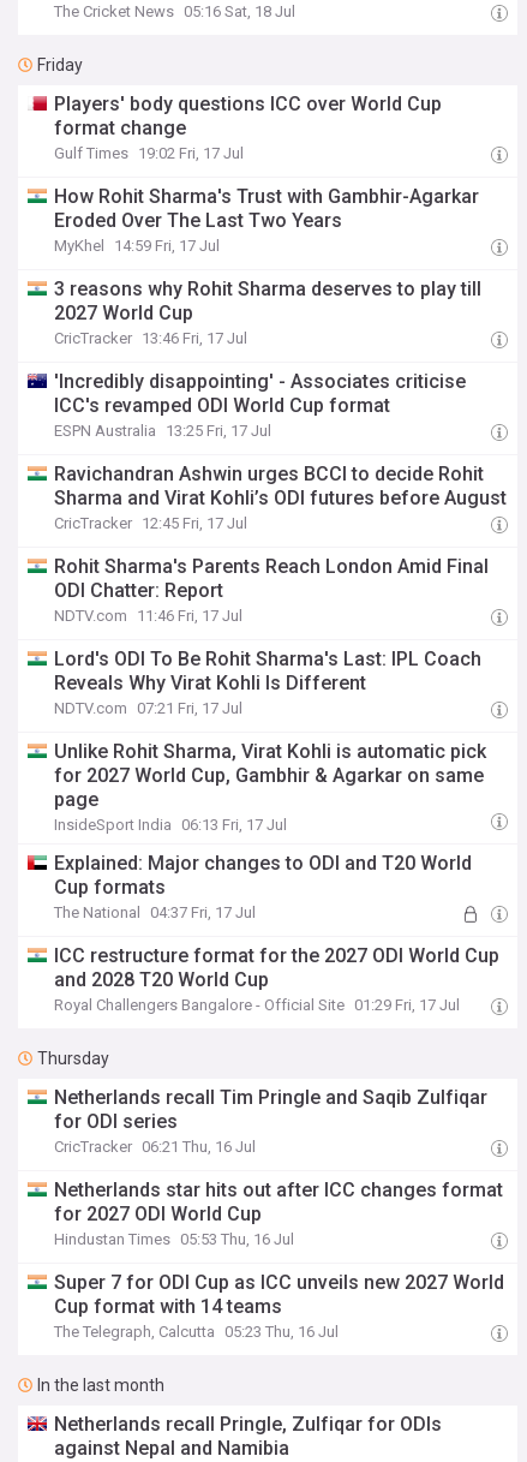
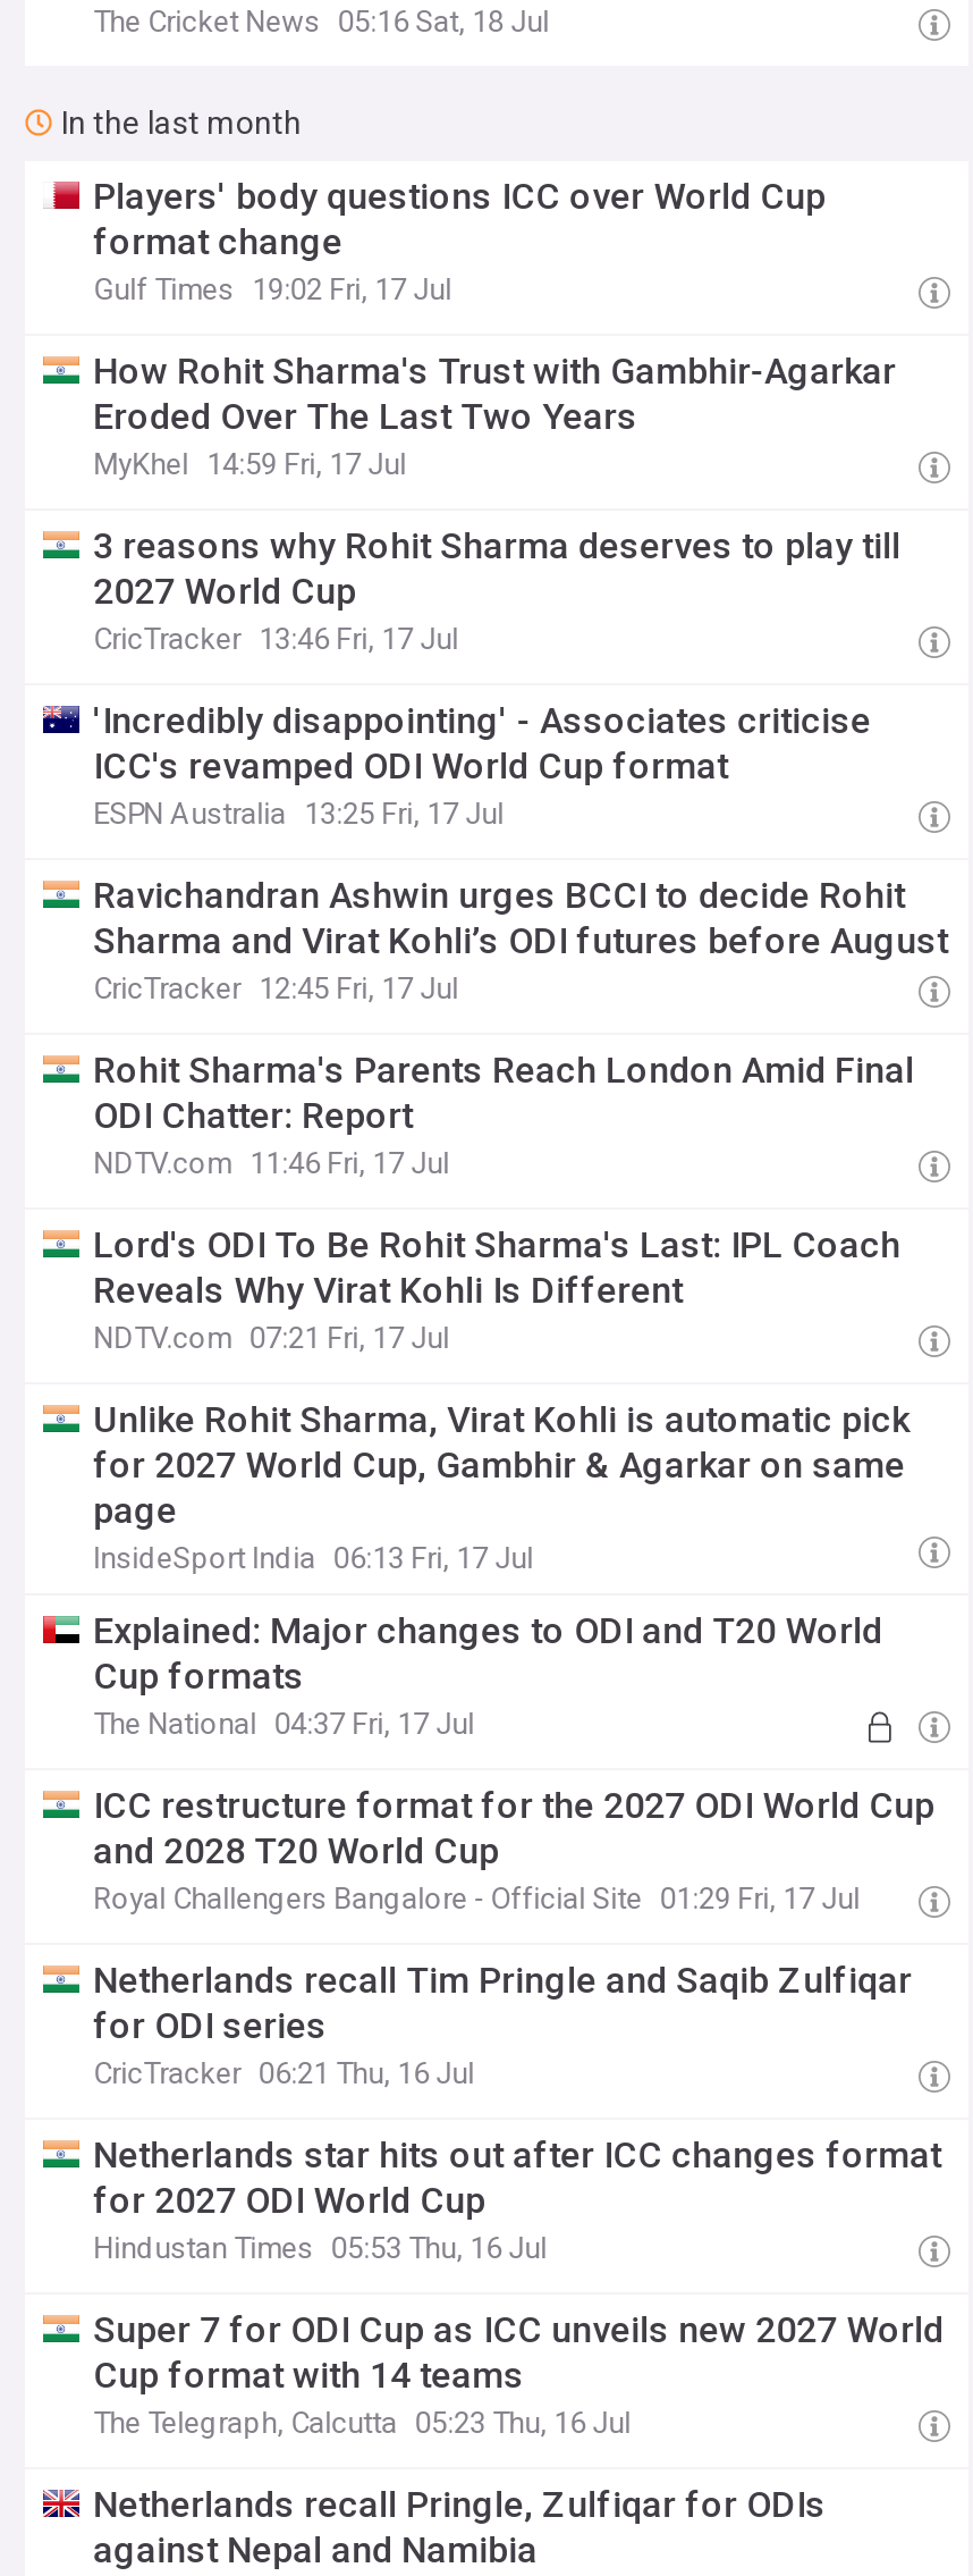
- Friday

- Thursday

moved up: In the last month
